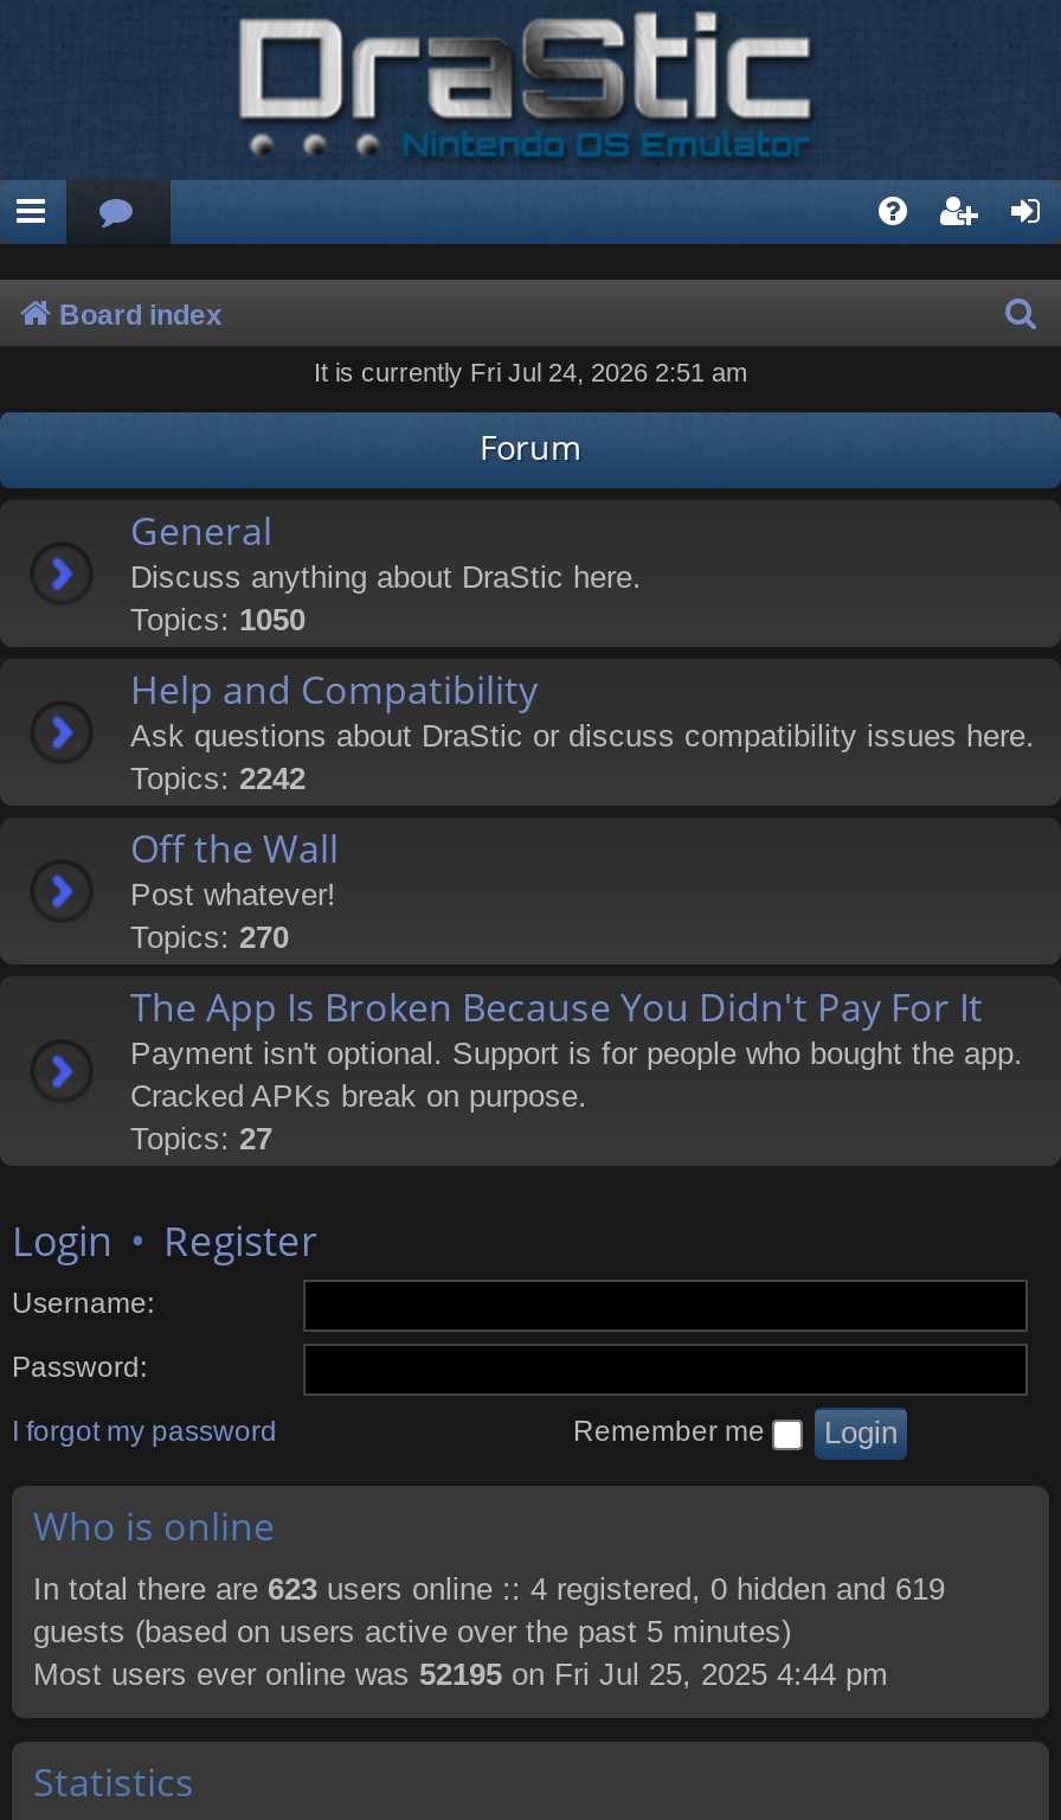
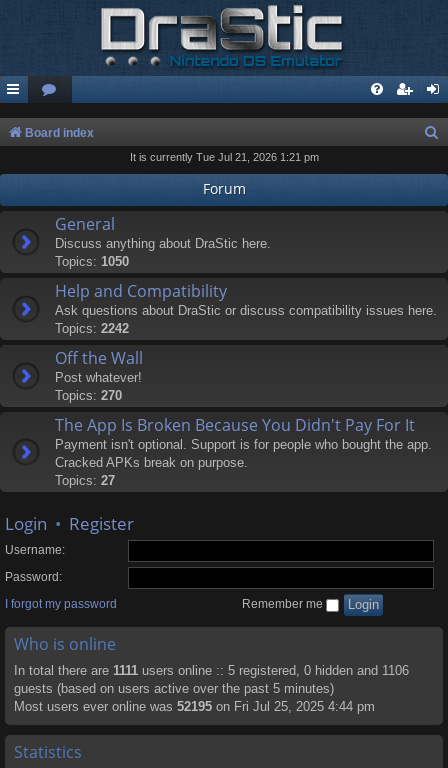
- It is currently Fri Jul 24, 2026 2:51 am
+ It is currently Tue Jul 21, 2026 1:21 pm

- In total there are 623 users online :: 4 registered, 0 hidden and 619
+ In total there are 1111 users online :: 5 registered, 0 hidden and 1106
